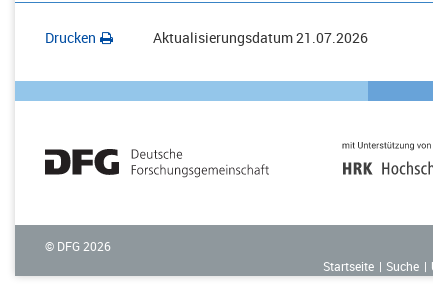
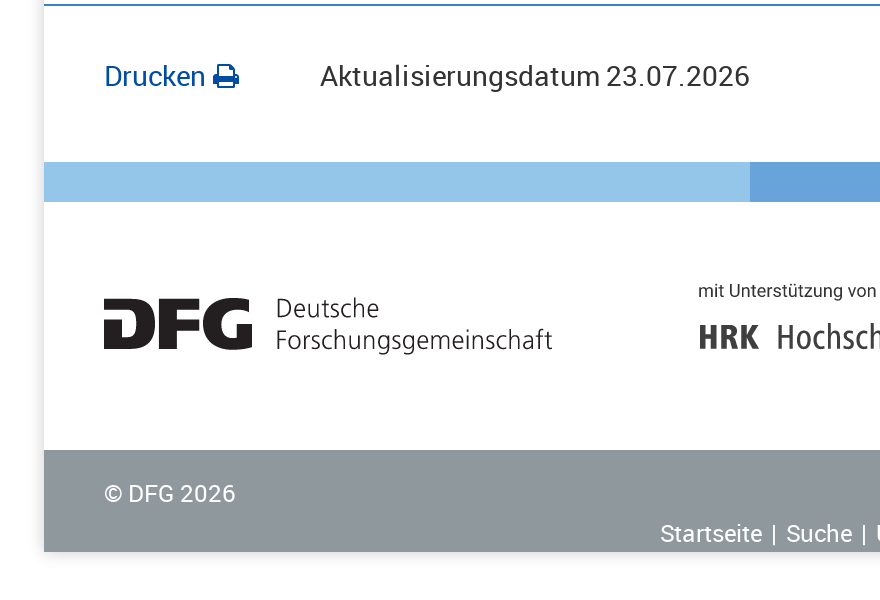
- Aktualisierungsdatum 21.07.2026
+ Aktualisierungsdatum 23.07.2026
